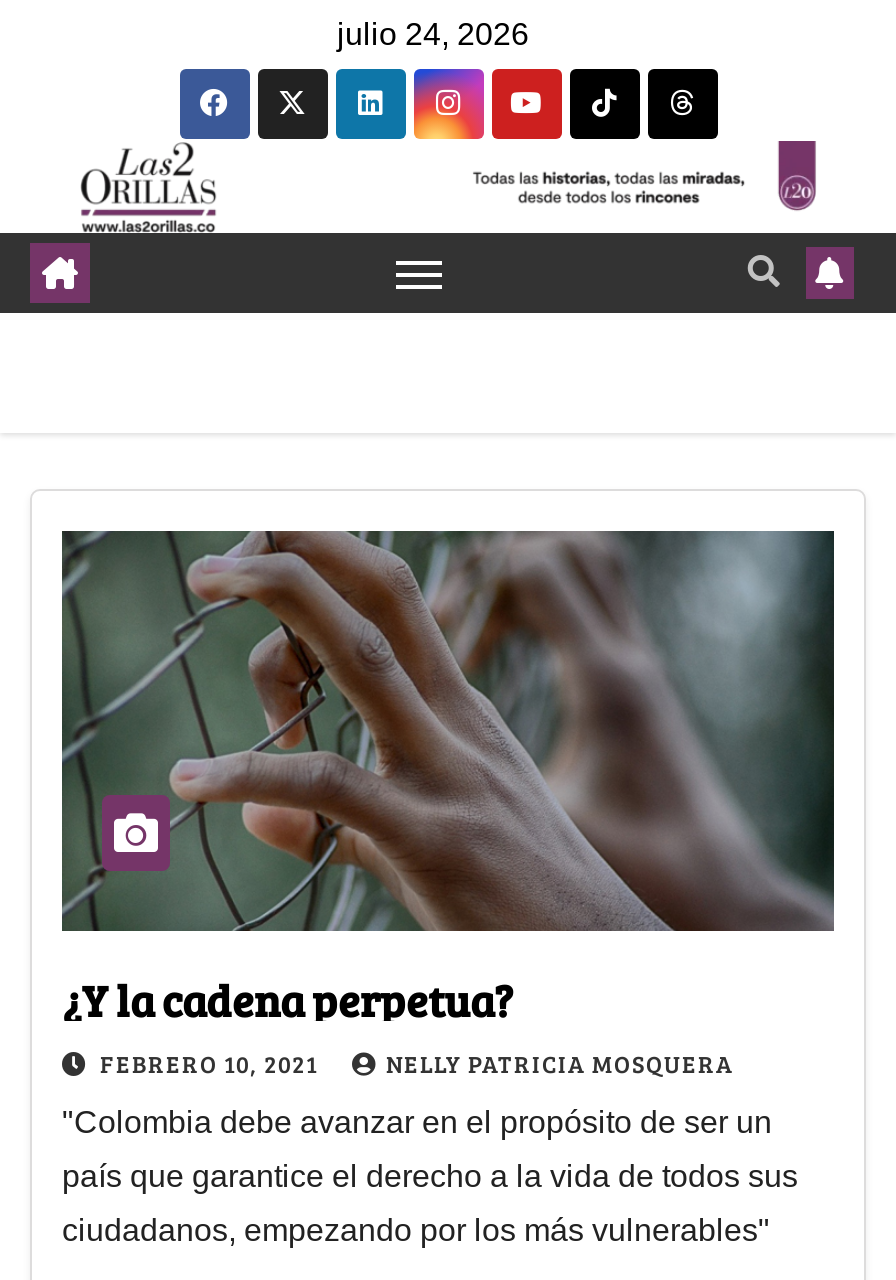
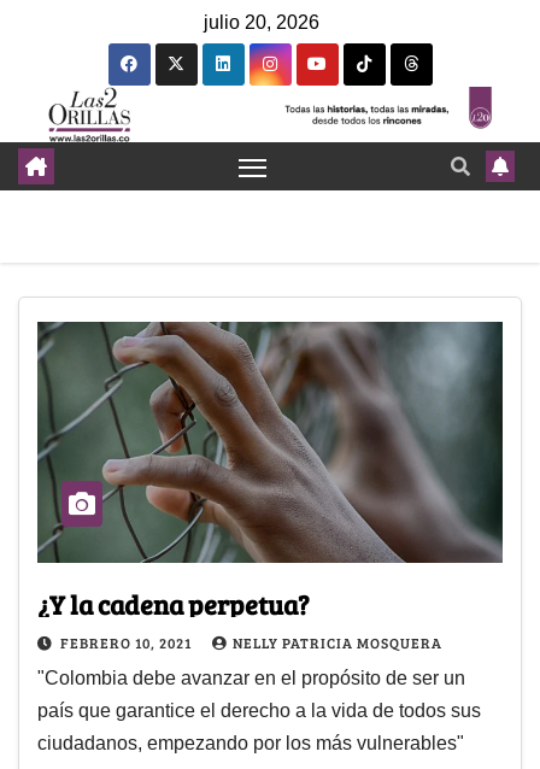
- julio 24, 2026
+ julio 20, 2026
